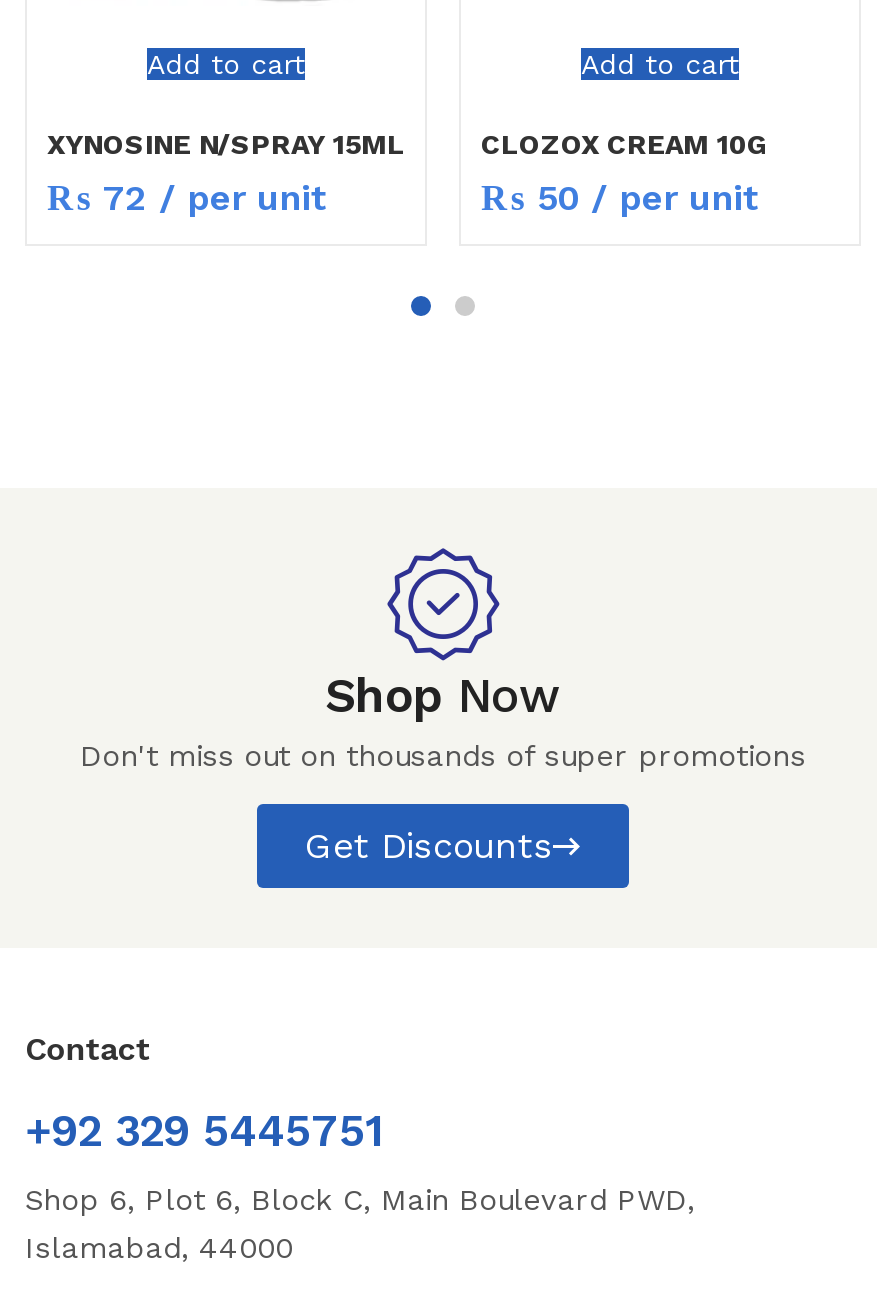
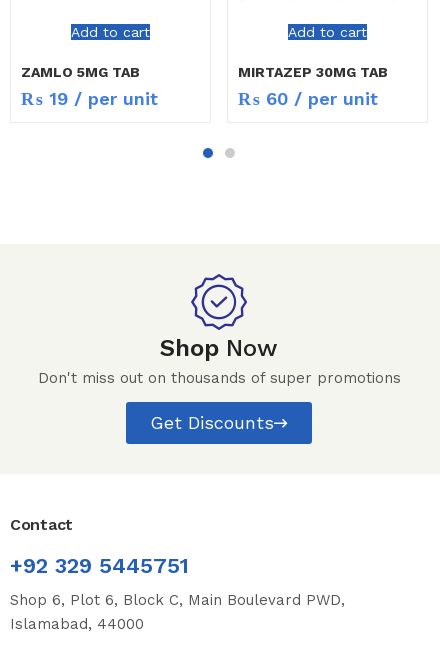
- XYNOSINE N/SPRAY 15ML
- ₨ 72 / per unit
+ ZAMLO 5MG TAB
+ ₨ 19 / per unit

- CLOZOX CREAM 10G
- ₨ 50 / per unit
+ MIRTAZEP 30MG TAB
+ ₨ 60 / per unit
